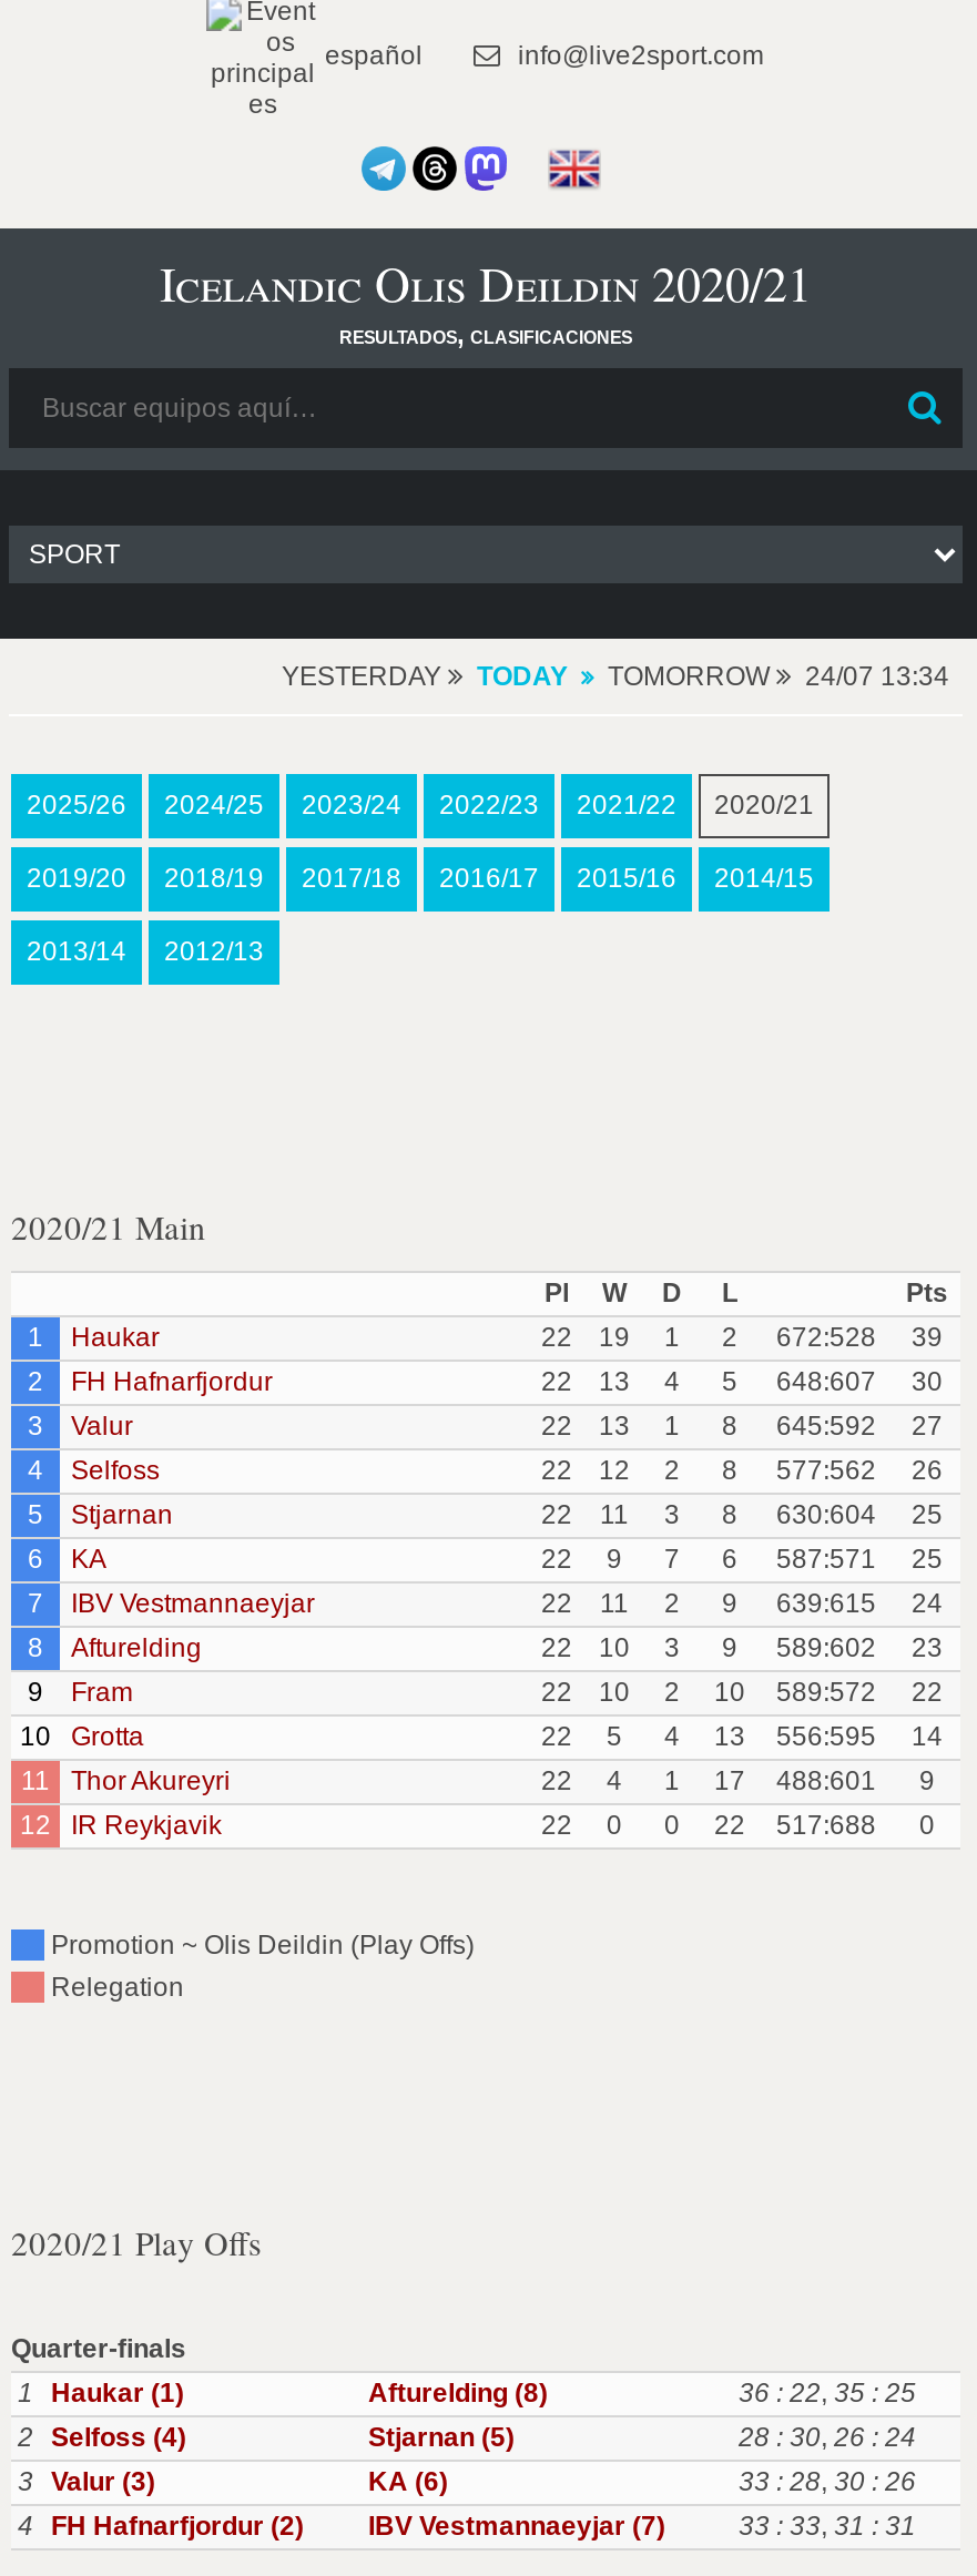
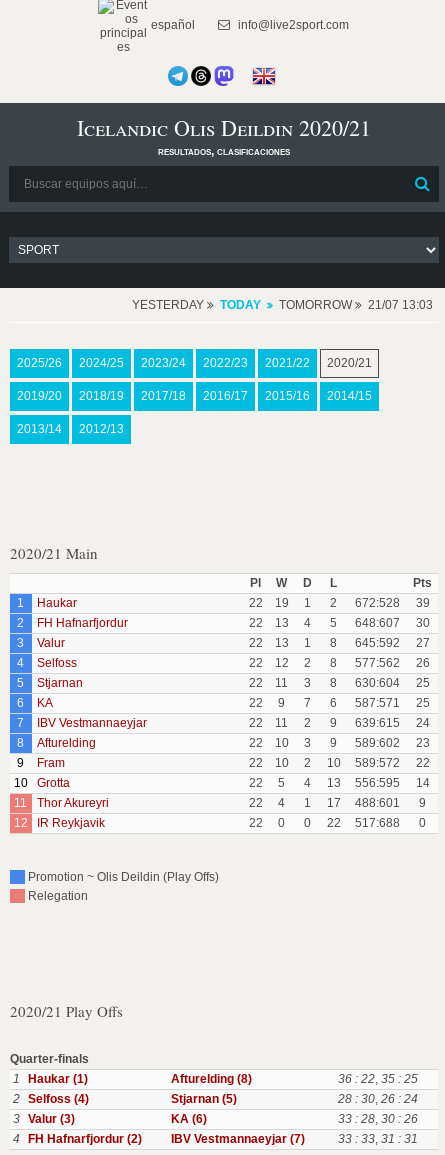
- YESTERDAY TODAY TOMORROW 24/07 13:34
+ YESTERDAY TODAY TOMORROW 21/07 13:03
